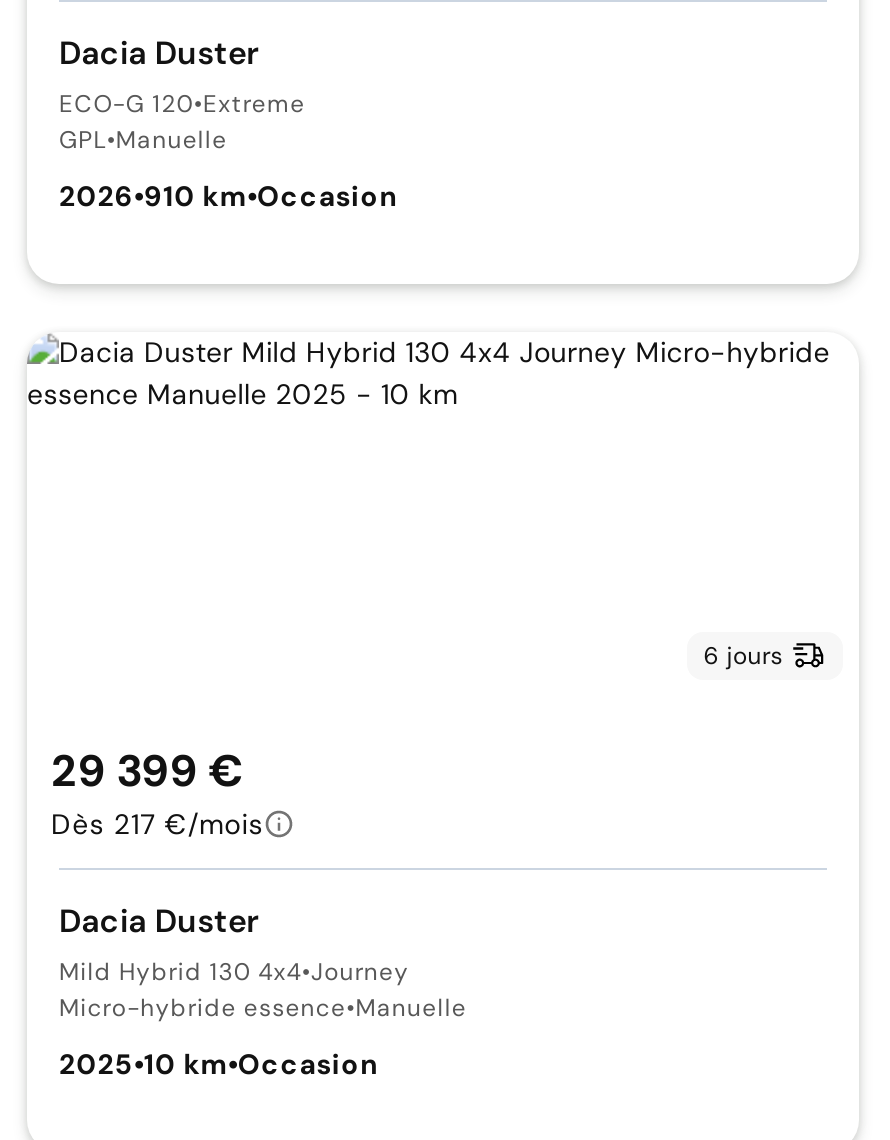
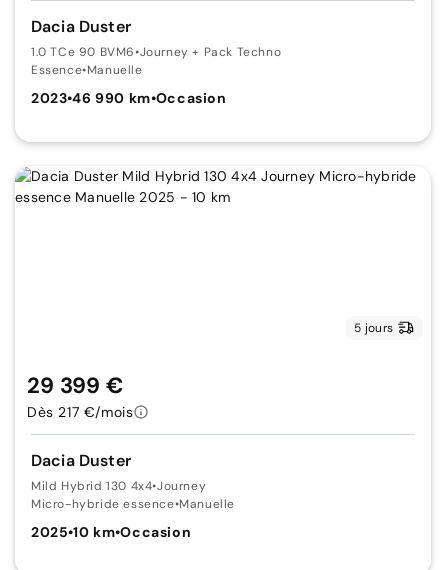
- ECO-G 120•Extreme
- GPL•Manuelle
+ 1.0 TCe 90 BVM6•Journey + Pack Techno
+ Essence•Manuelle

- 2026•910 km•Occasion
+ 2023•46 990 km•Occasion

- 6 jours
+ 5 jours
